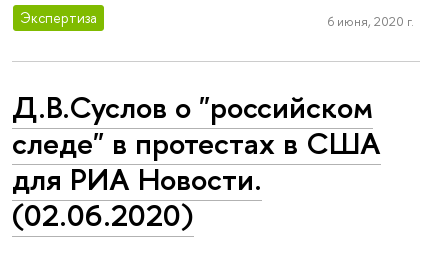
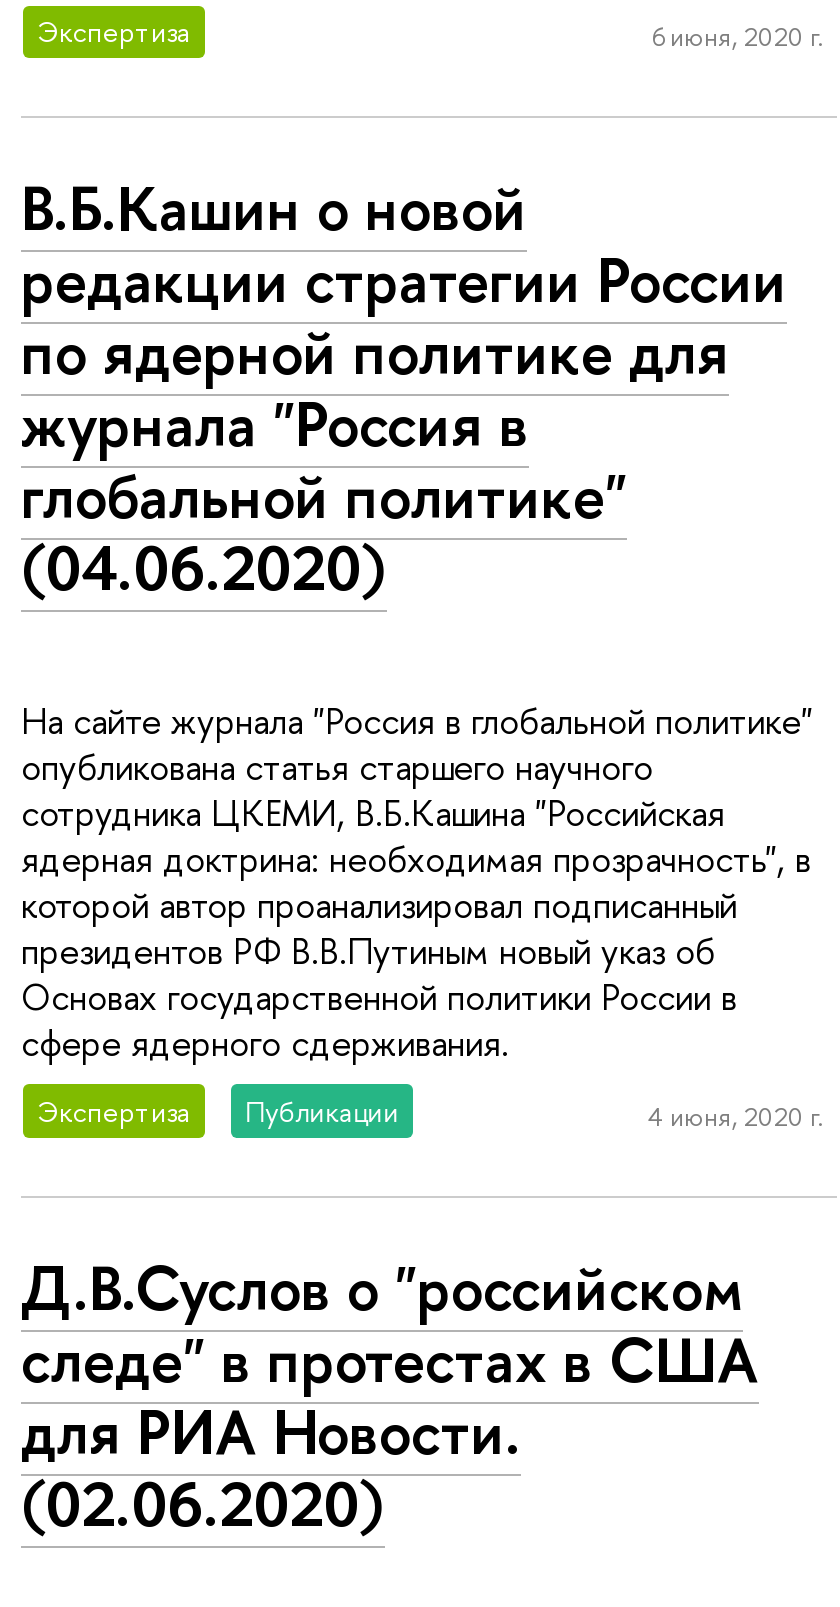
+ В.Б.Кашин о новой
+ редакции стратегии России
+ по ядерной политике для
+ журнала "Россия в
+ глобальной политике"
+ (04.06.2020)
+ На сайте журнала "Россия в глобальной политике"
+ опубликована статья старшего научного
+ сотрудника ЦКЕМИ, В.Б.Кашина "Российская
+ ядерная доктрина: необходимая прозрачность", в
+ которой автор проанализировал подписанный
+ президентов РФ В.В.Путиным новый указ об
+ Основах государственной политики России в
+ сфере ядерного сдерживания.
+ Экспертиза
+ Публикации
+ 4 июня, 2020 г.
